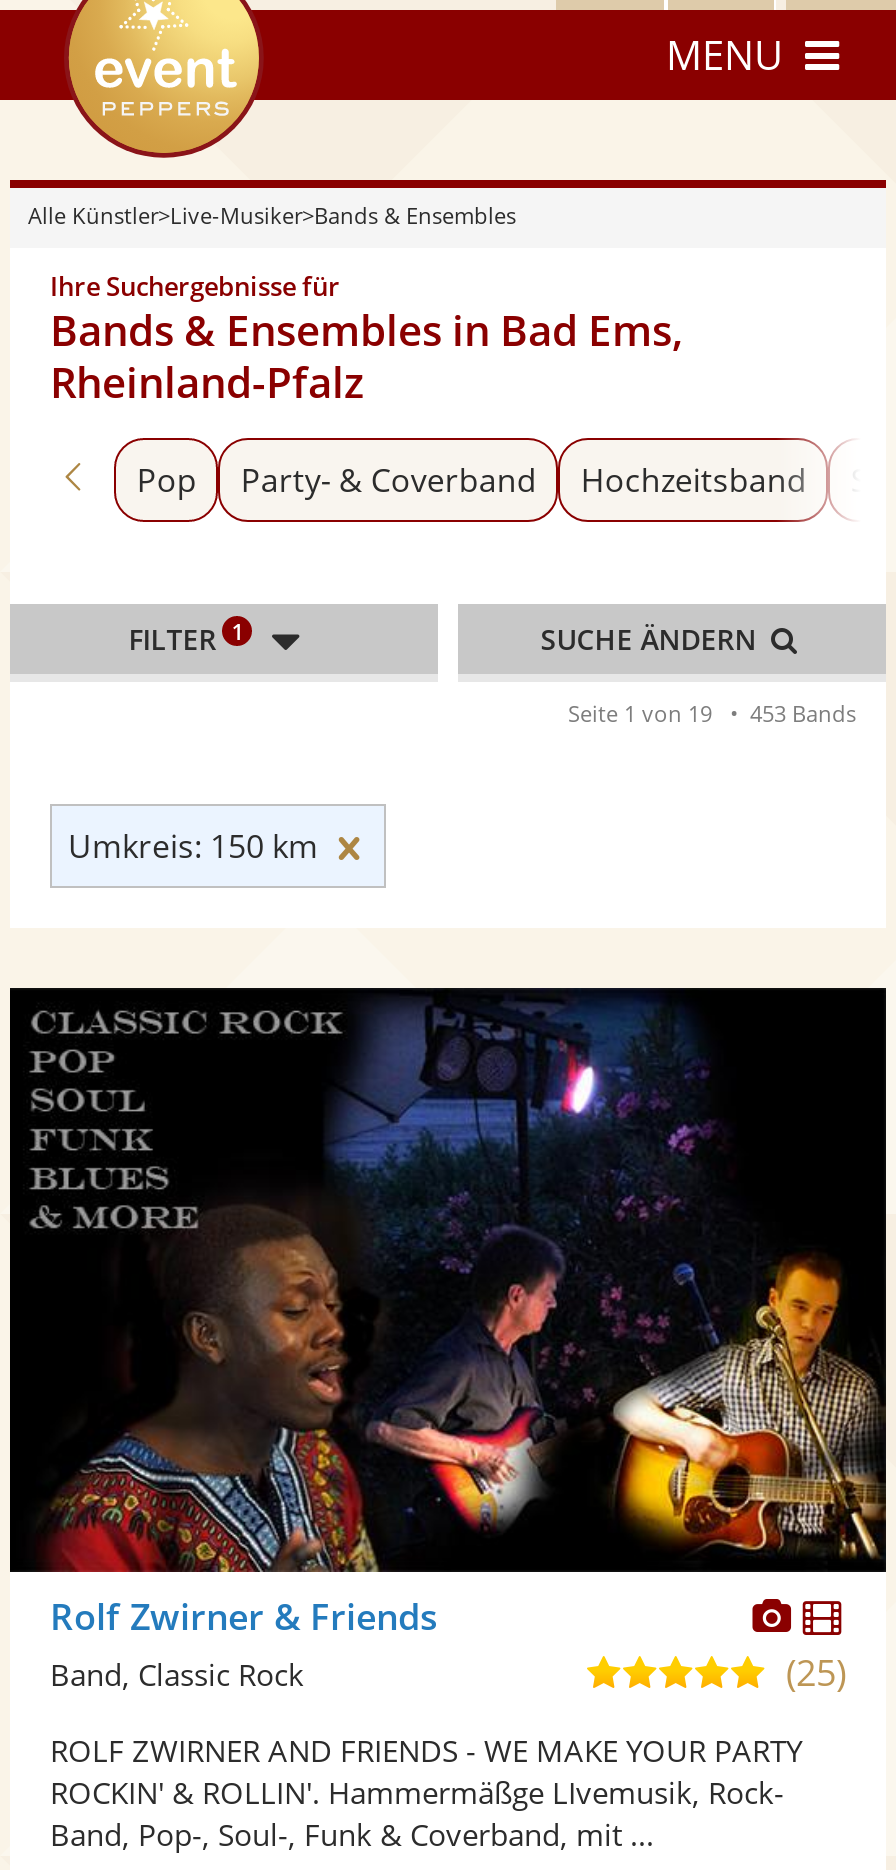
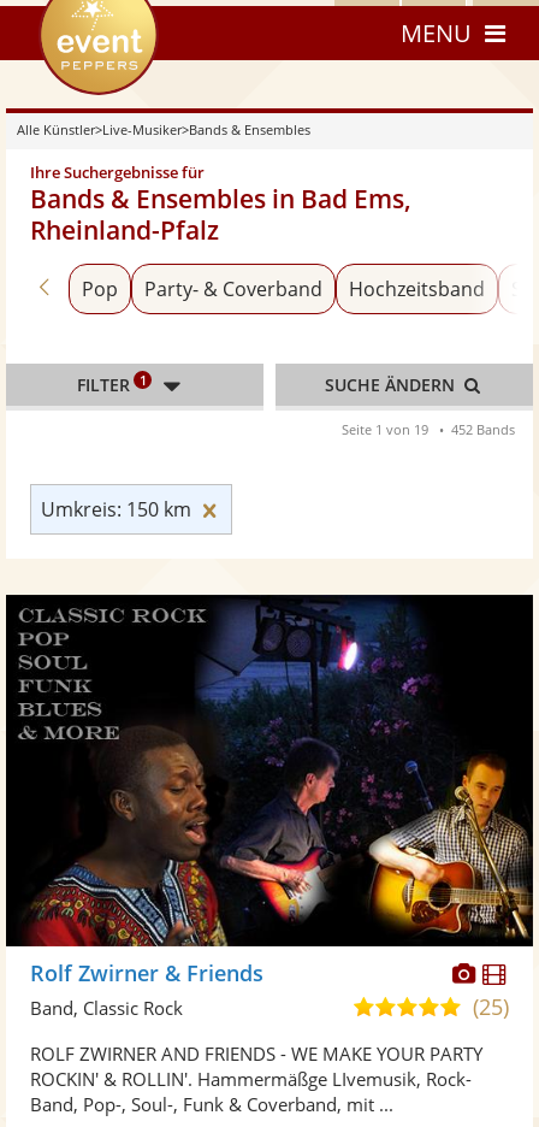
- Seite 1 von 19 453 Bands
+ Seite 1 von 19 452 Bands
